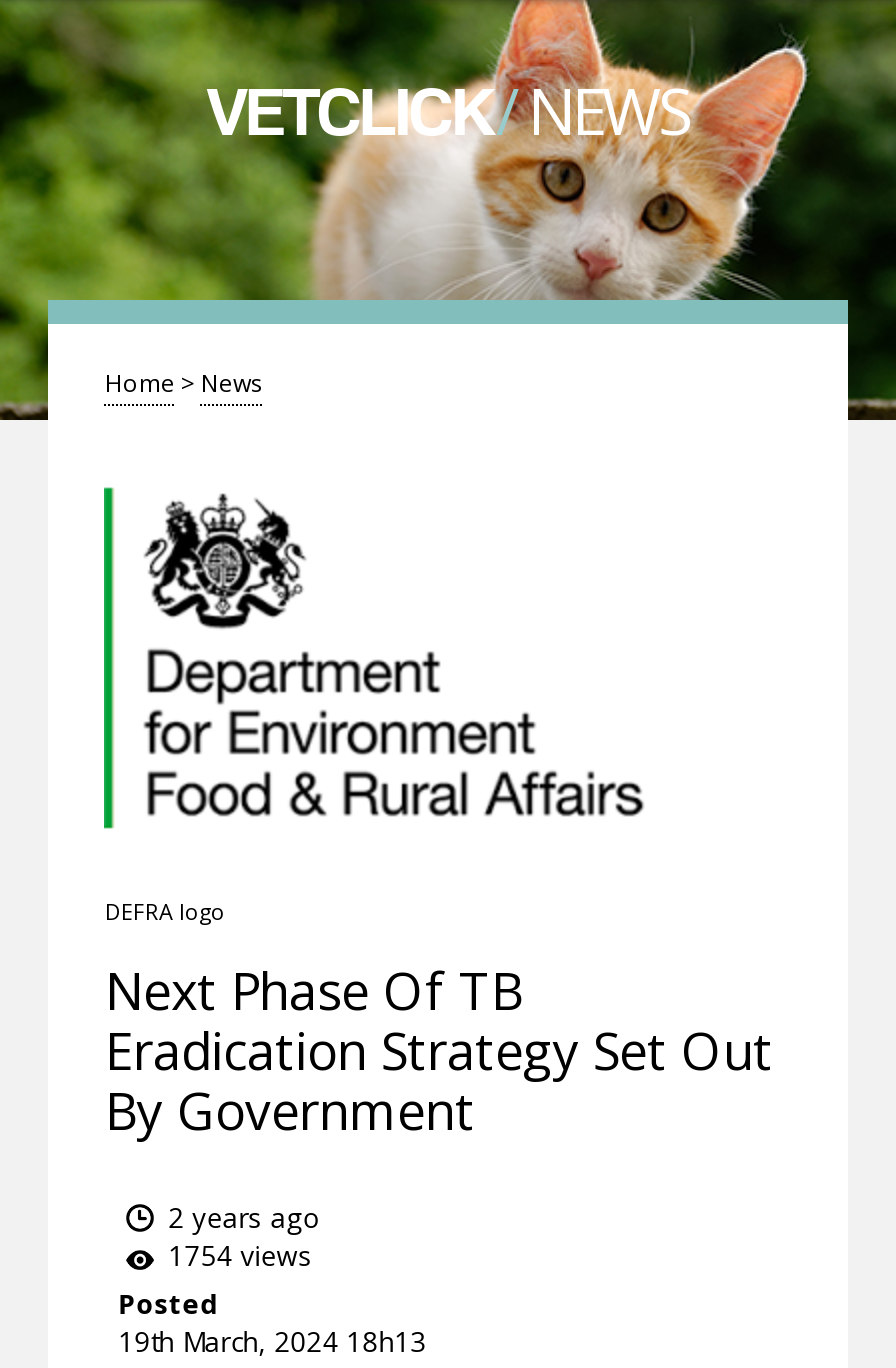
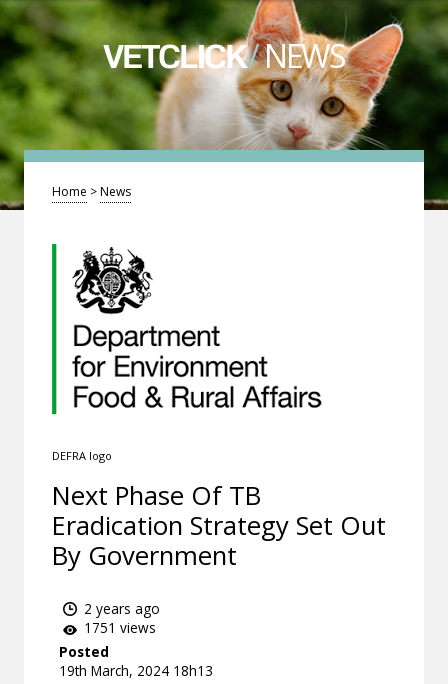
- 1754 views
+ 1751 views
